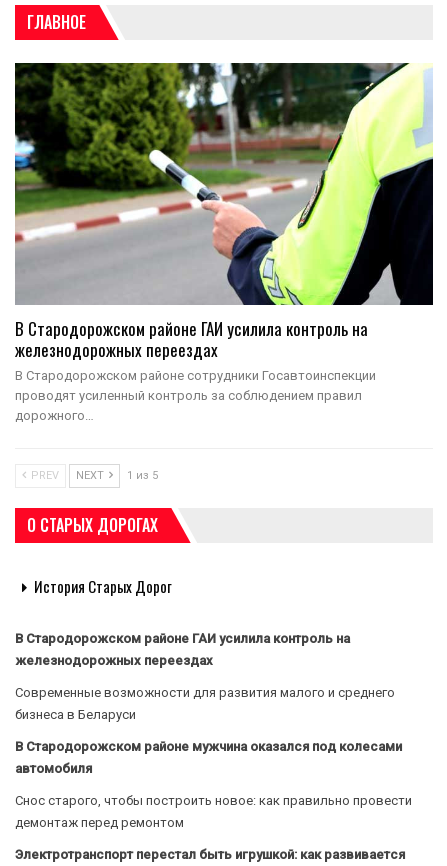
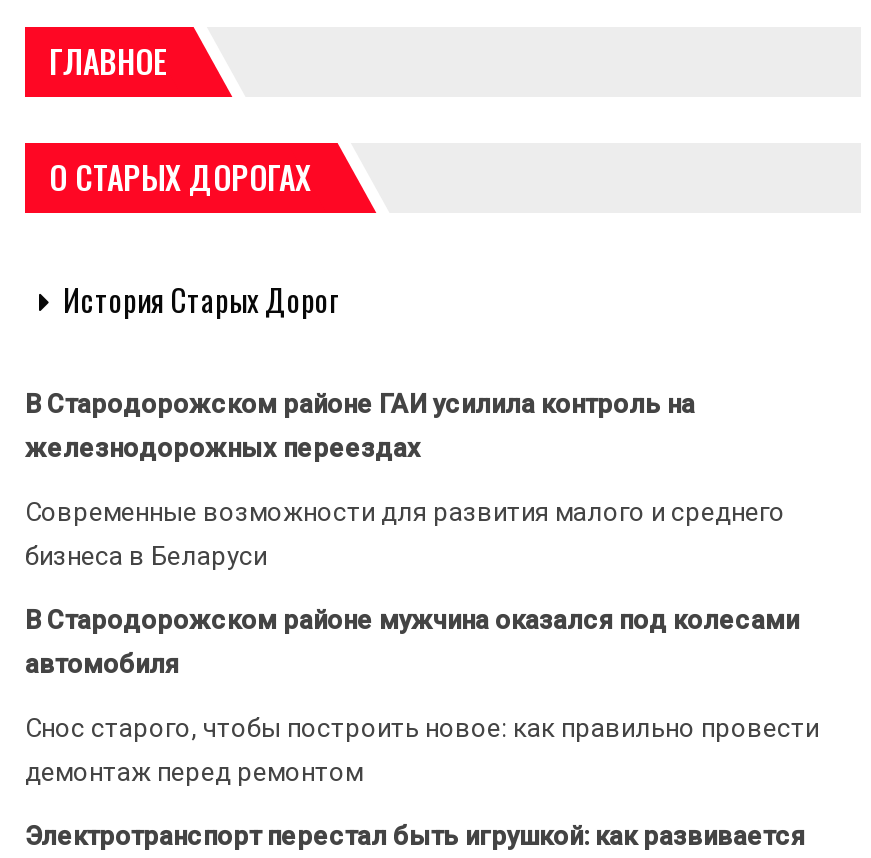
- [image]
- В Стародорожском районе ГАИ усилила контроль на
- железнодорожных переездах
- В Стародорожском районе сотрудники Госавтоинспекции
- проводят усиленный контроль за соблюдением правил
- дорожного…

- PREV
- NEXT
- 1 из 5
